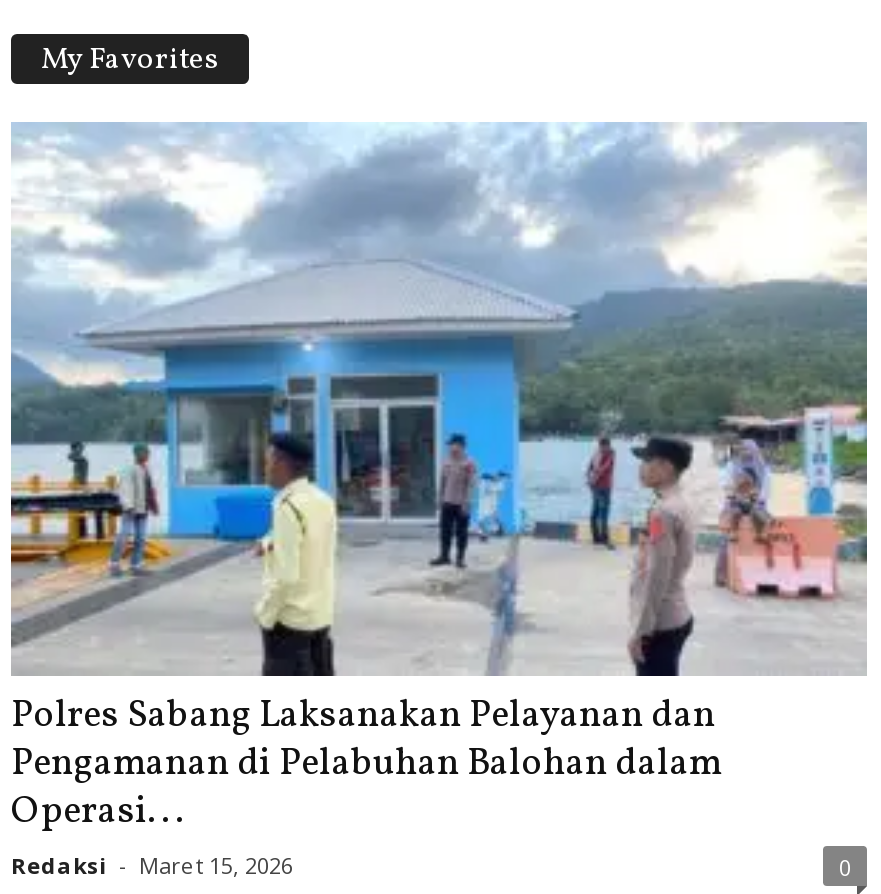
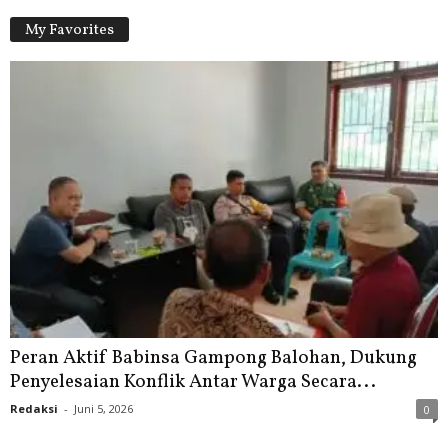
- [image]
- Polres Sabang Laksanakan Pelayanan dan
- Pengamanan di Pelabuhan Balohan dalam
- Operasi...
- Redaksi - Maret 15, 2026
+ [image]
+ Peran Aktif Babinsa Gampong Balohan, Dukung
+ Penyelesaian Konflik Antar Warga Secara...
+ Redaksi - Juni 5, 2026
